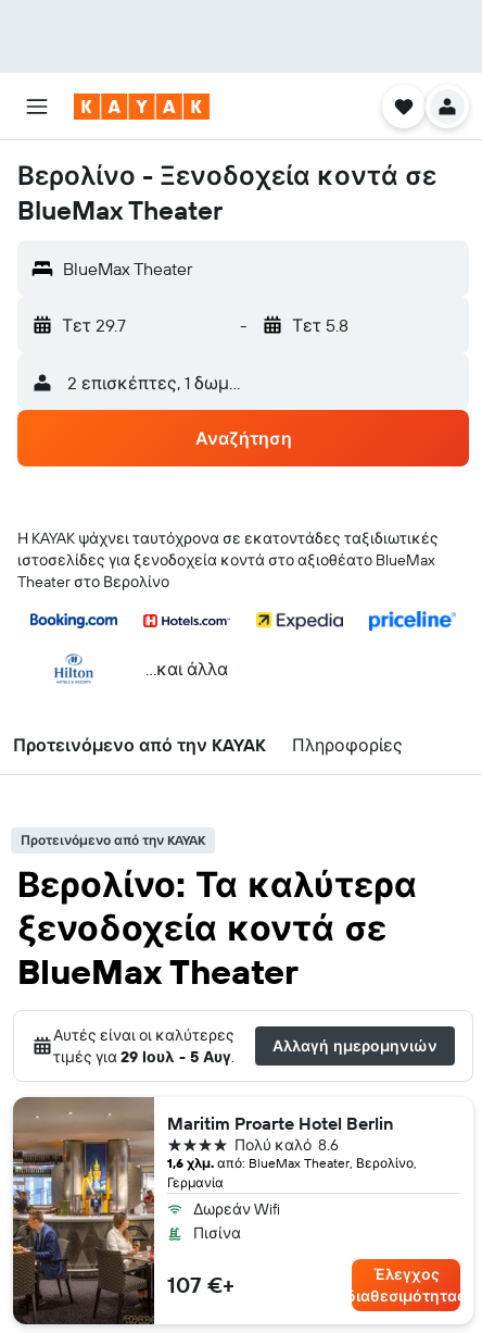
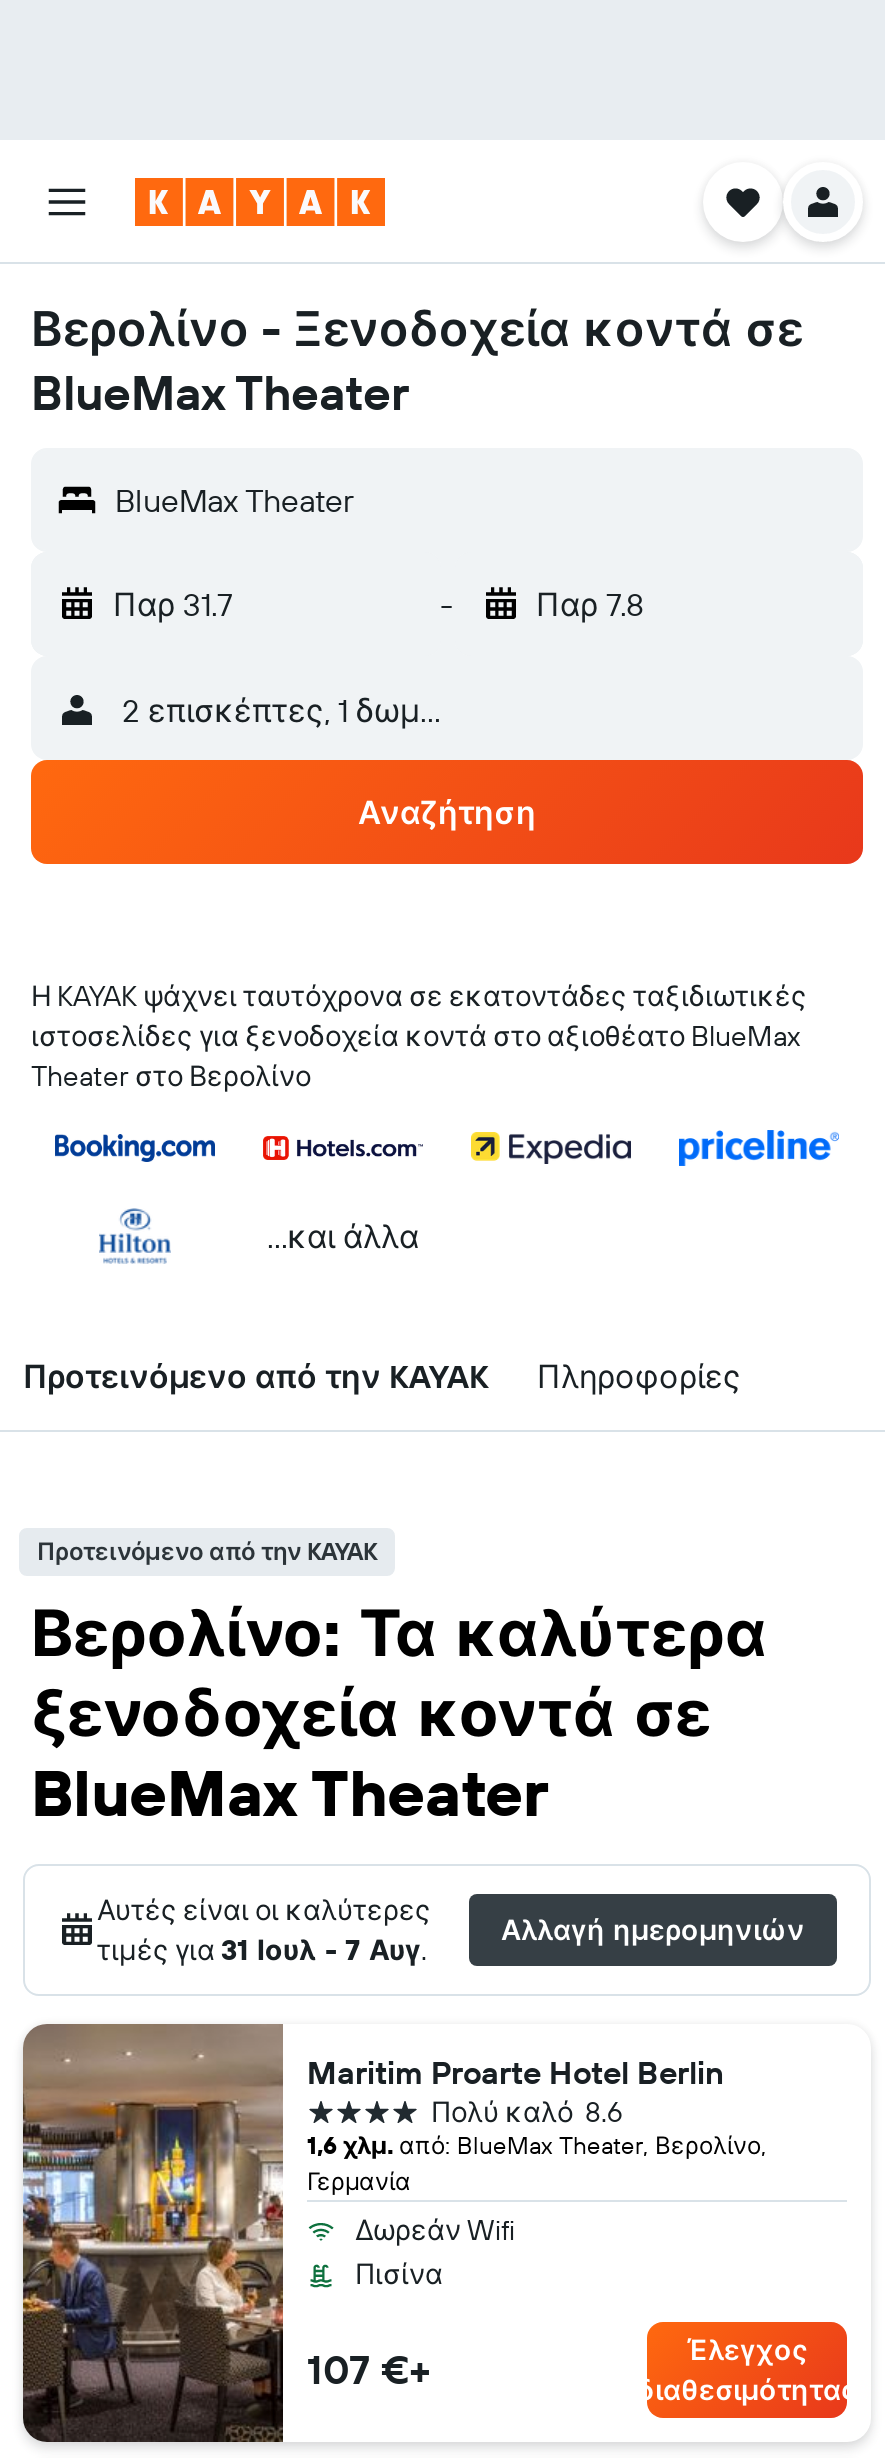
- Τετ 29.7
+ Παρ 31.7

- Τετ 5.8
+ Παρ 7.8

- τιμές για 29 Ιουλ - 5 Αυγ.
+ τιμές για 31 Ιουλ - 7 Αυγ.
